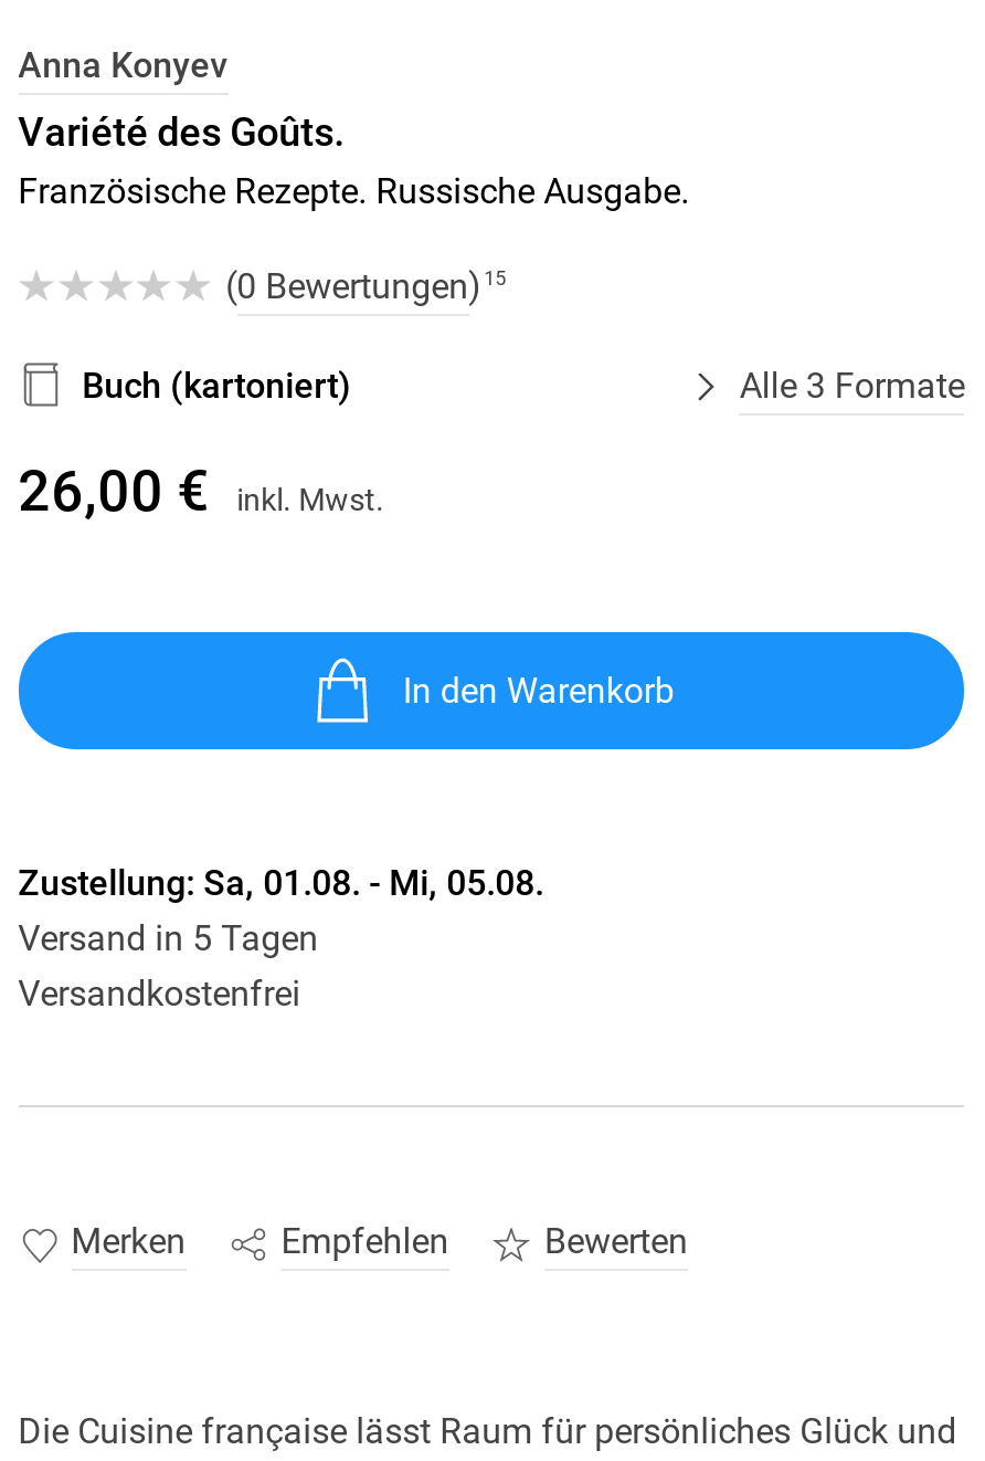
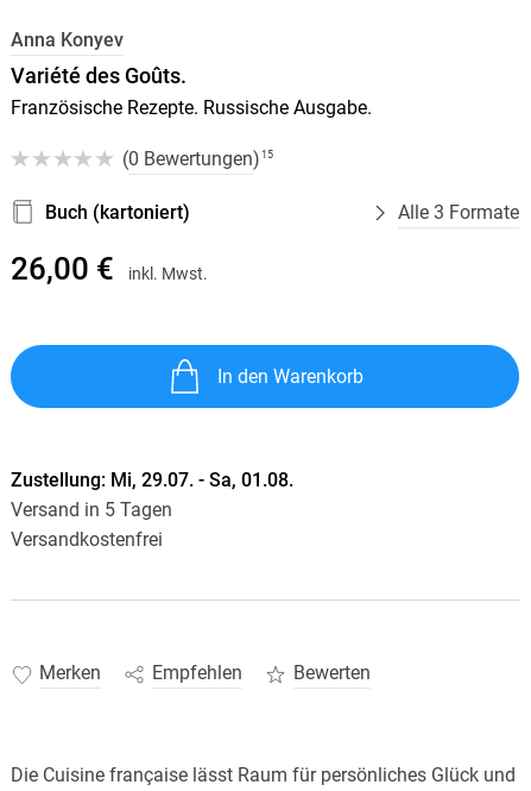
- Zustellung: Sa, 01.08. - Mi, 05.08.
+ Zustellung: Mi, 29.07. - Sa, 01.08.
